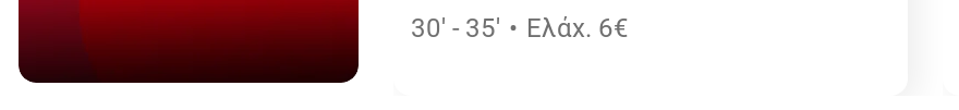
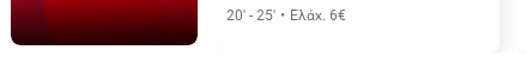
- 30' - 35' Ελάχ. 6€
+ 20' - 25' Ελάχ. 6€
